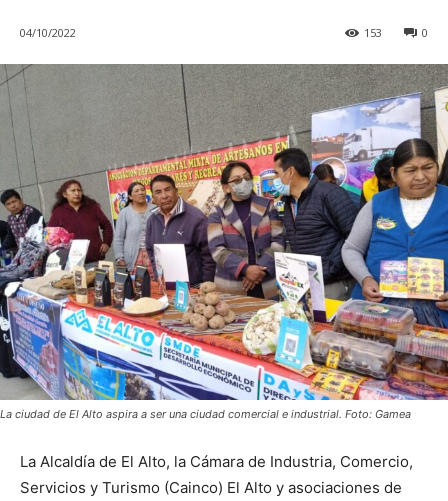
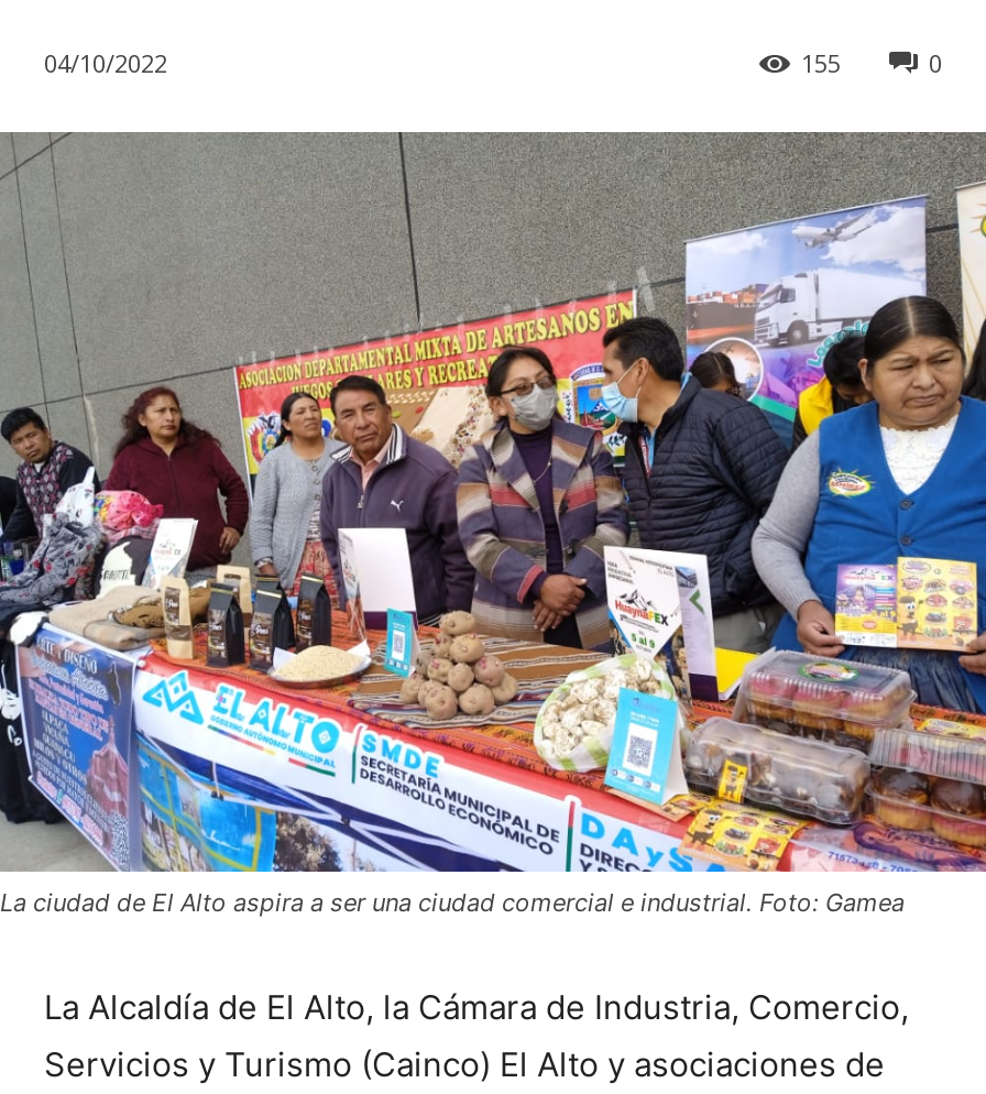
- 153
+ 155
